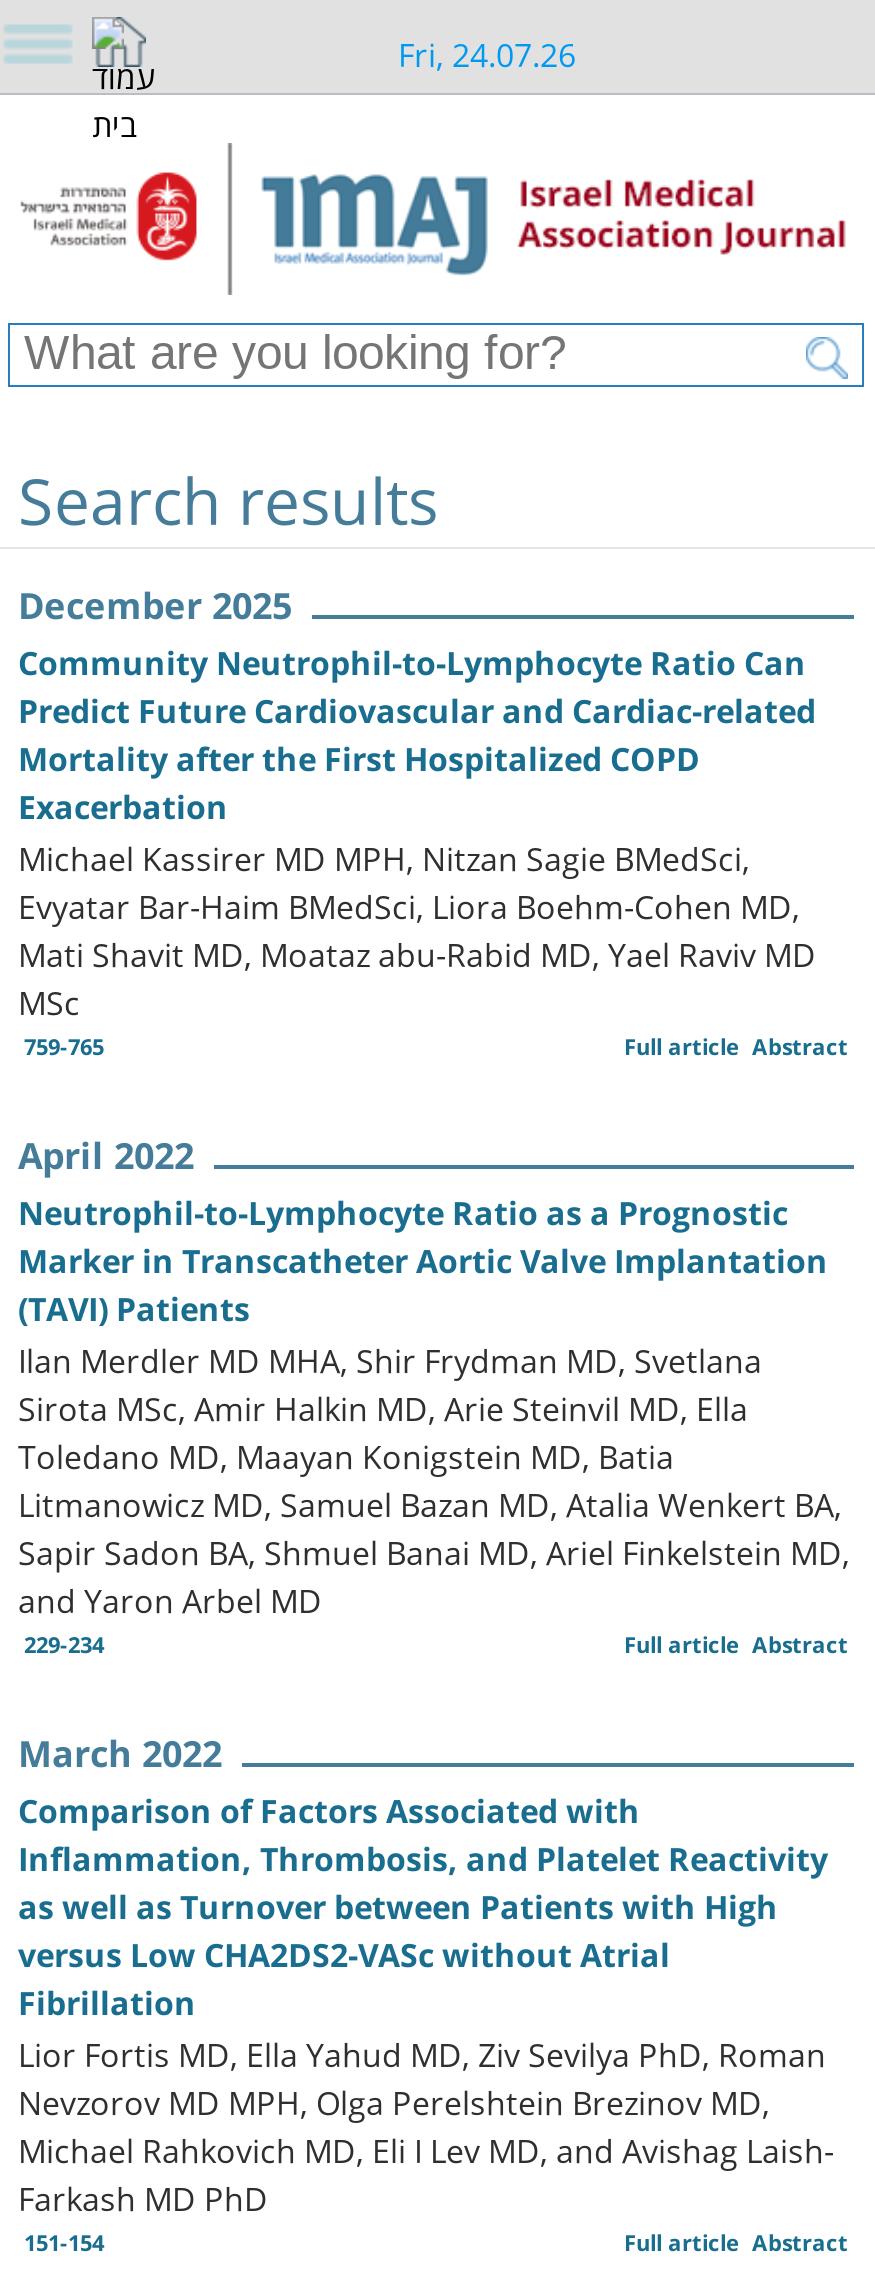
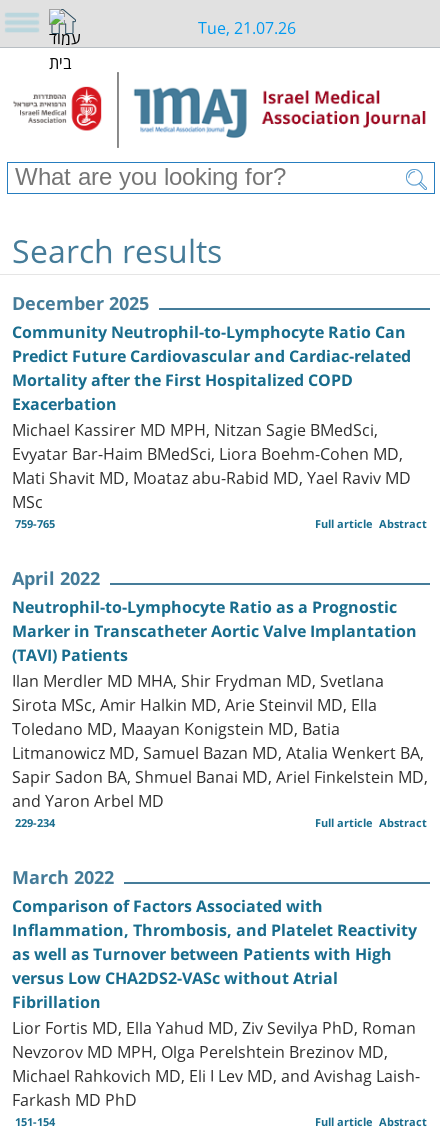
- Fri, 24.07.26
+ Tue, 21.07.26
